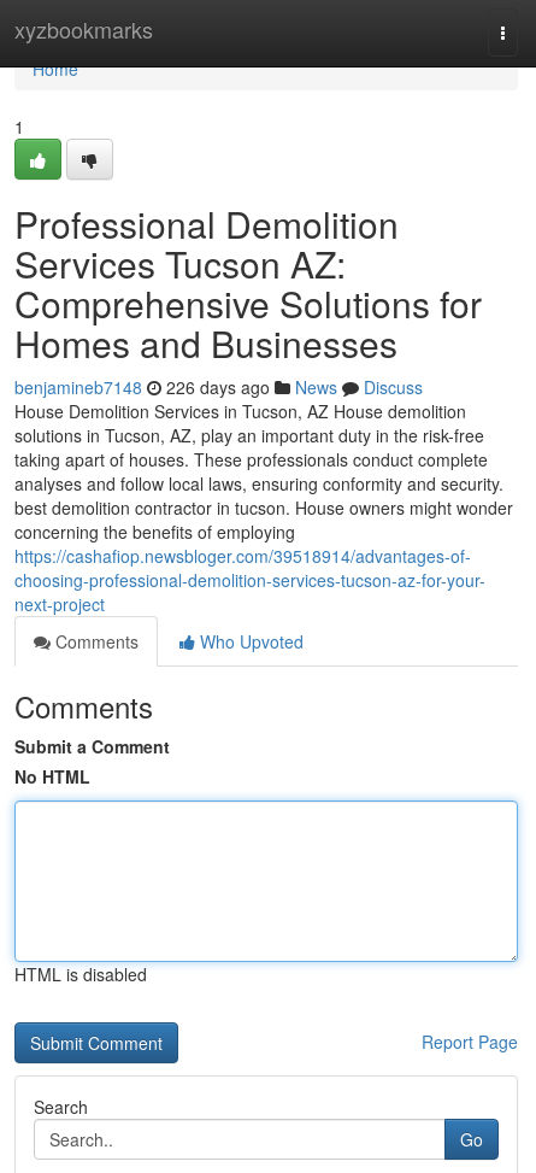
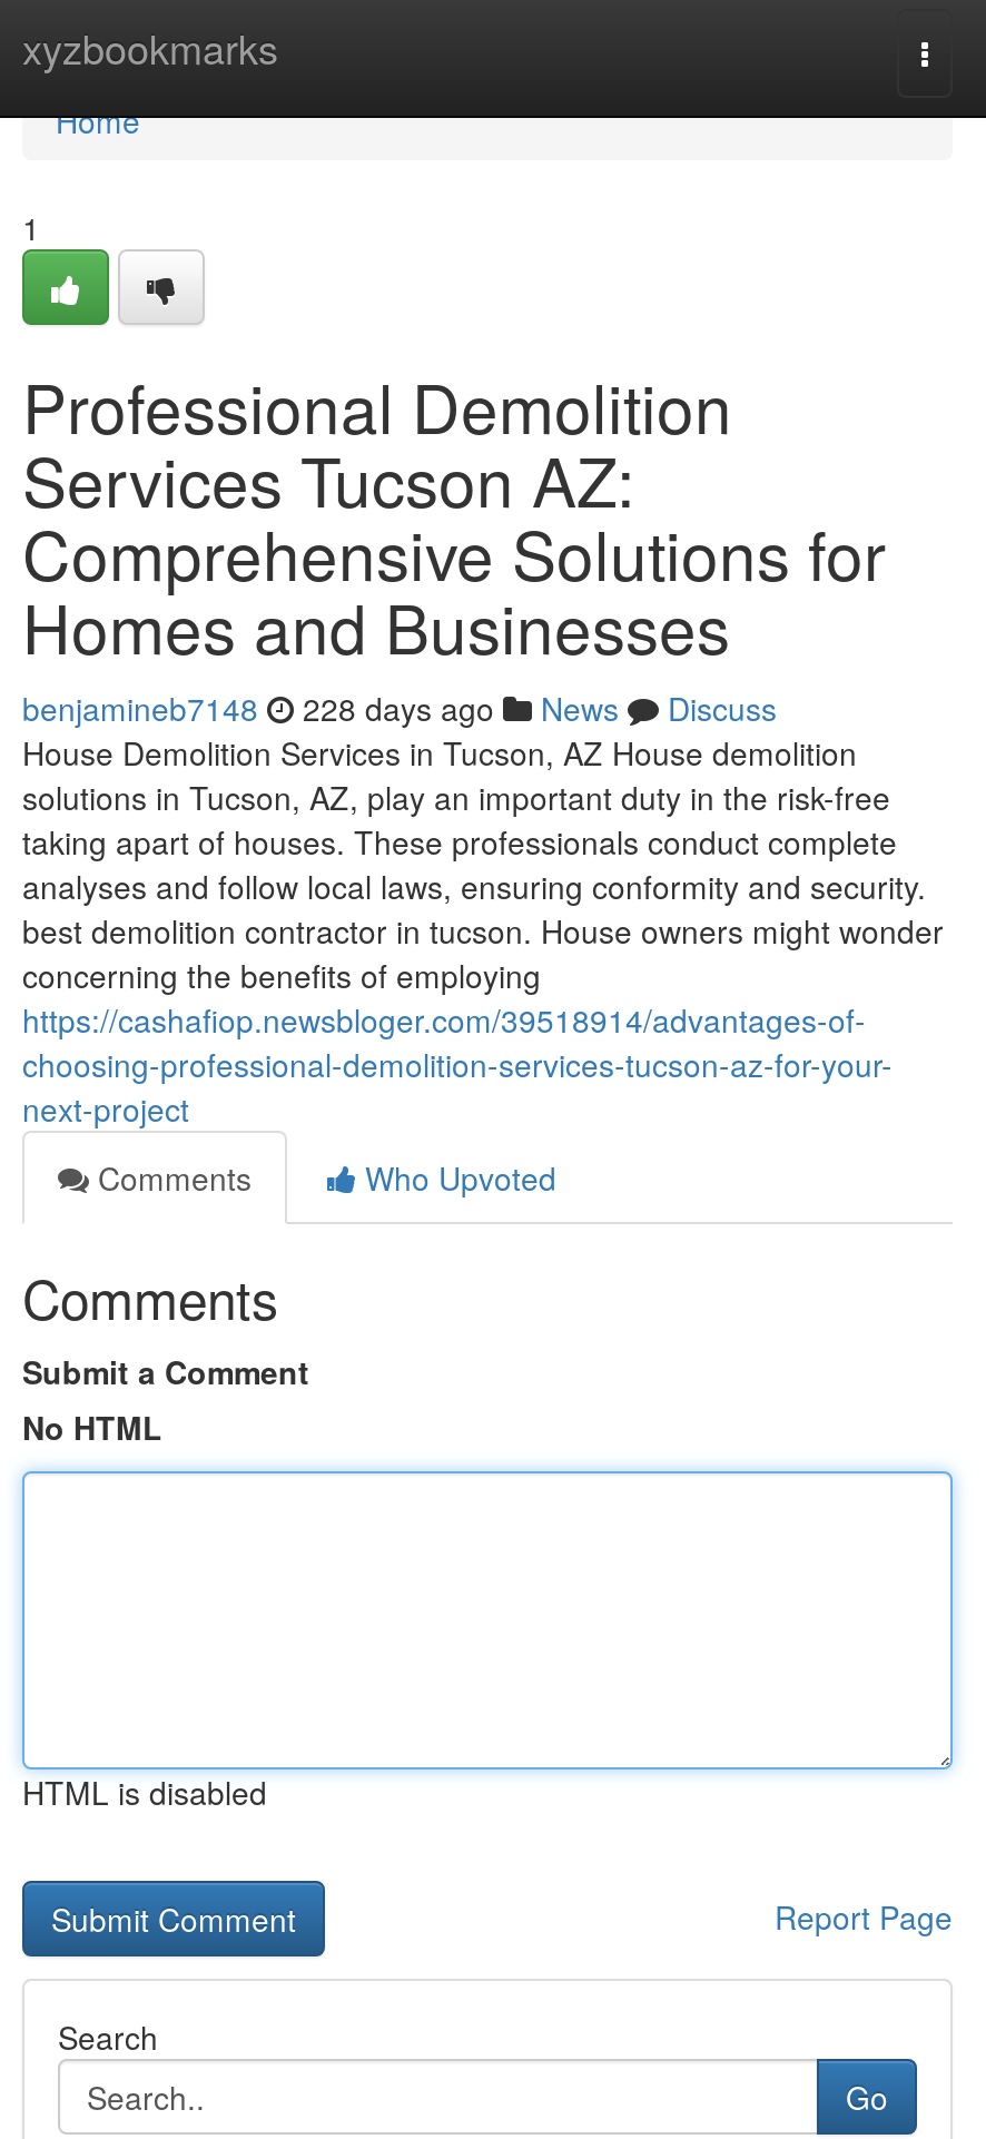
- benjamineb7148 226 days ago News Discuss
+ benjamineb7148 228 days ago News Discuss
